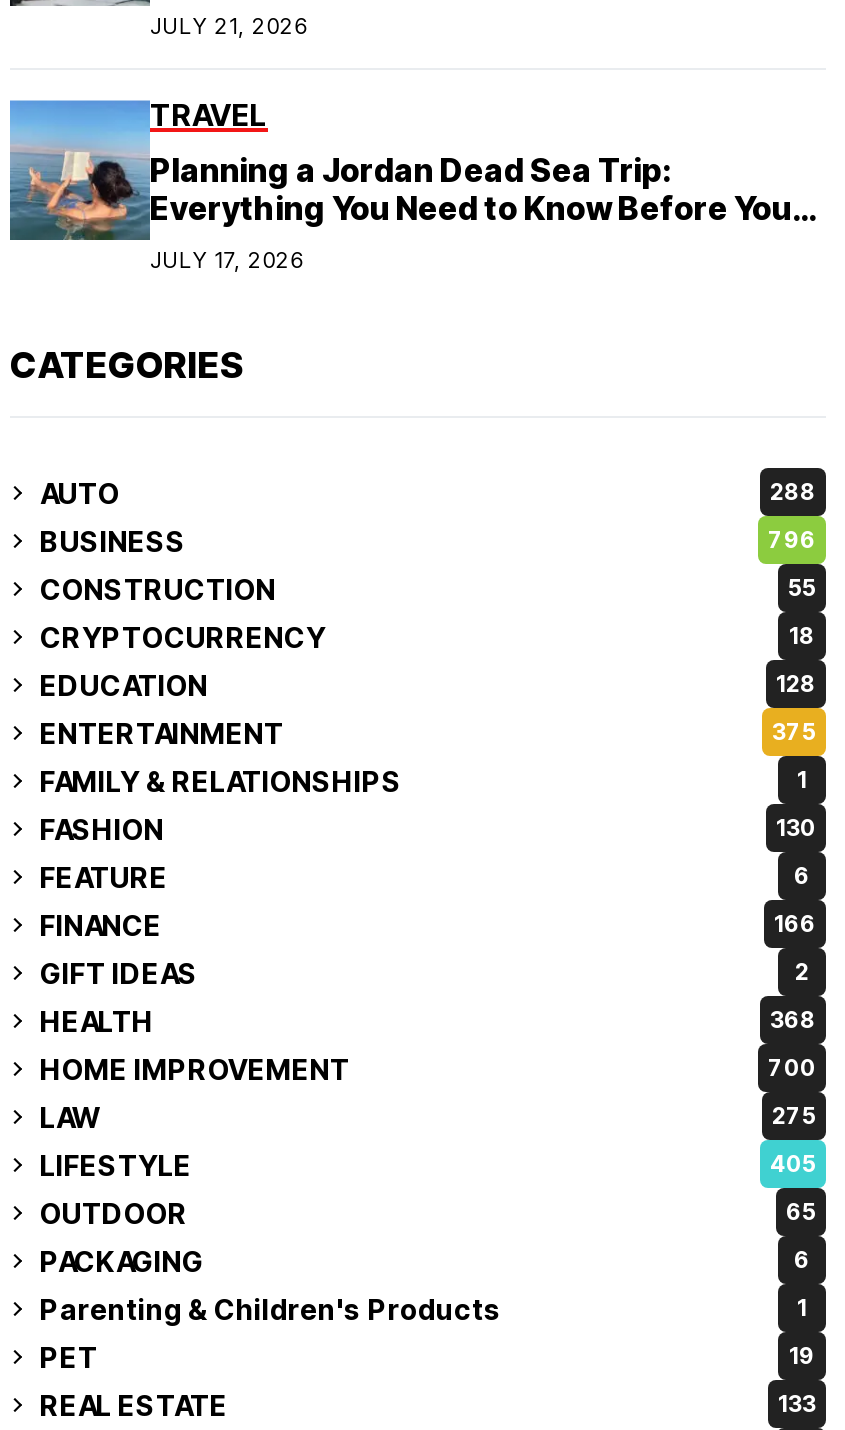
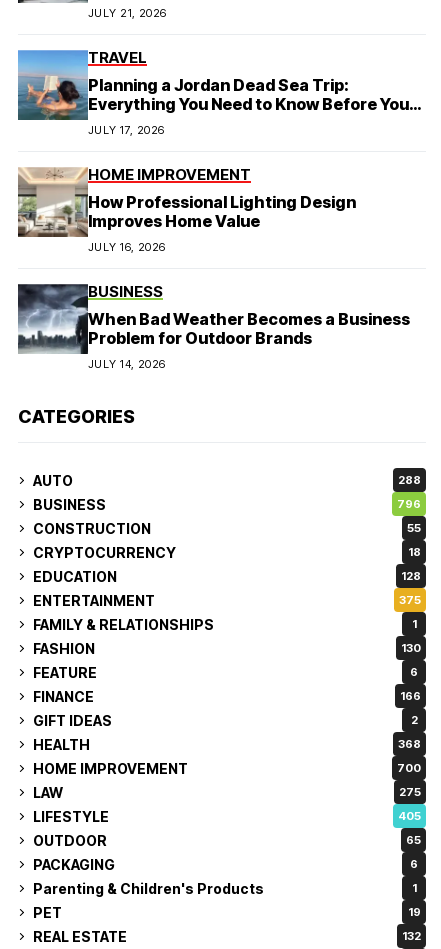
+ [image]
+ HOME IMPROVEMENT
+ How Professional Lighting Design
+ Improves Home Value
+ JULY 16, 2026
+ BUSINESS
+ When Bad Weather Becomes a Business
+ Problem for Outdoor Brands
+ JULY 14, 2026

+ [image]

- 133
+ 132
